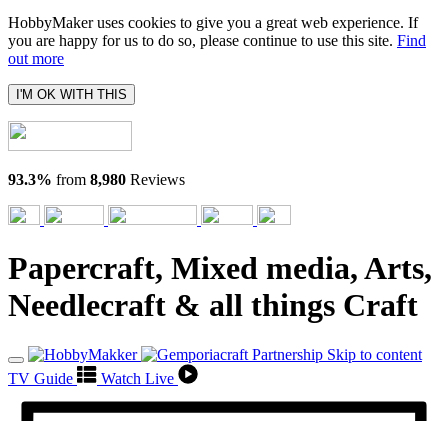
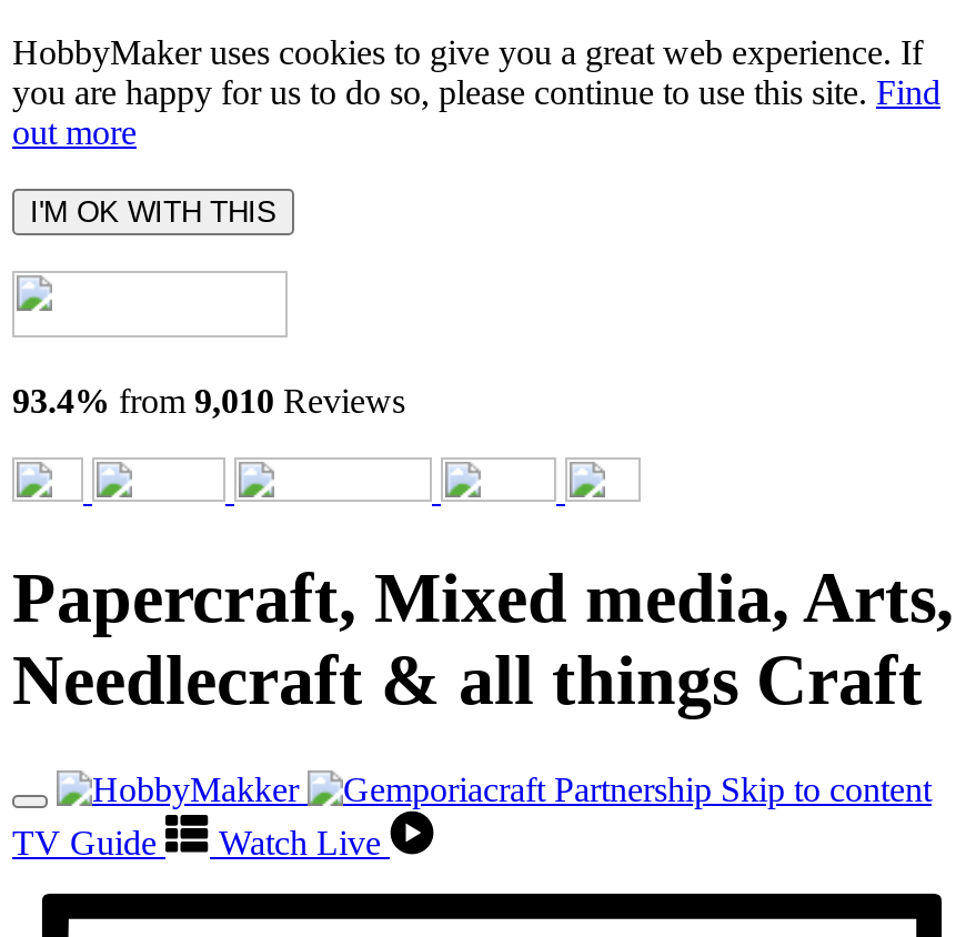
- 93.3% from 8,980 Reviews
+ 93.4% from 9,010 Reviews
